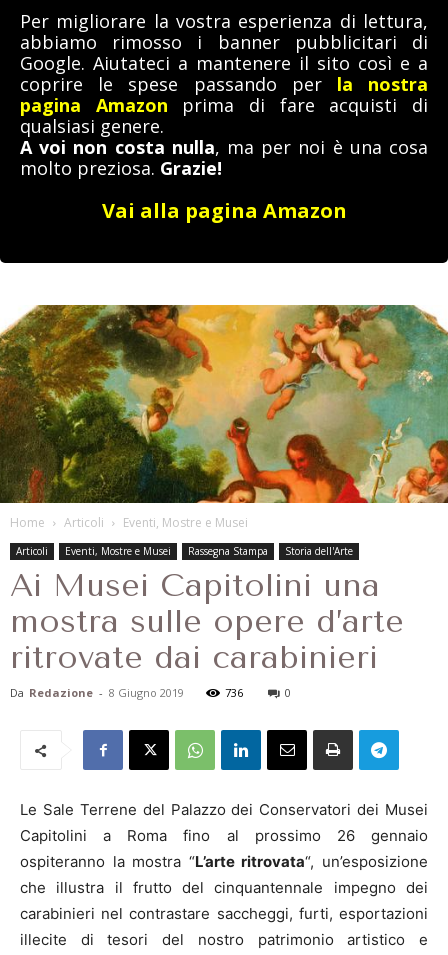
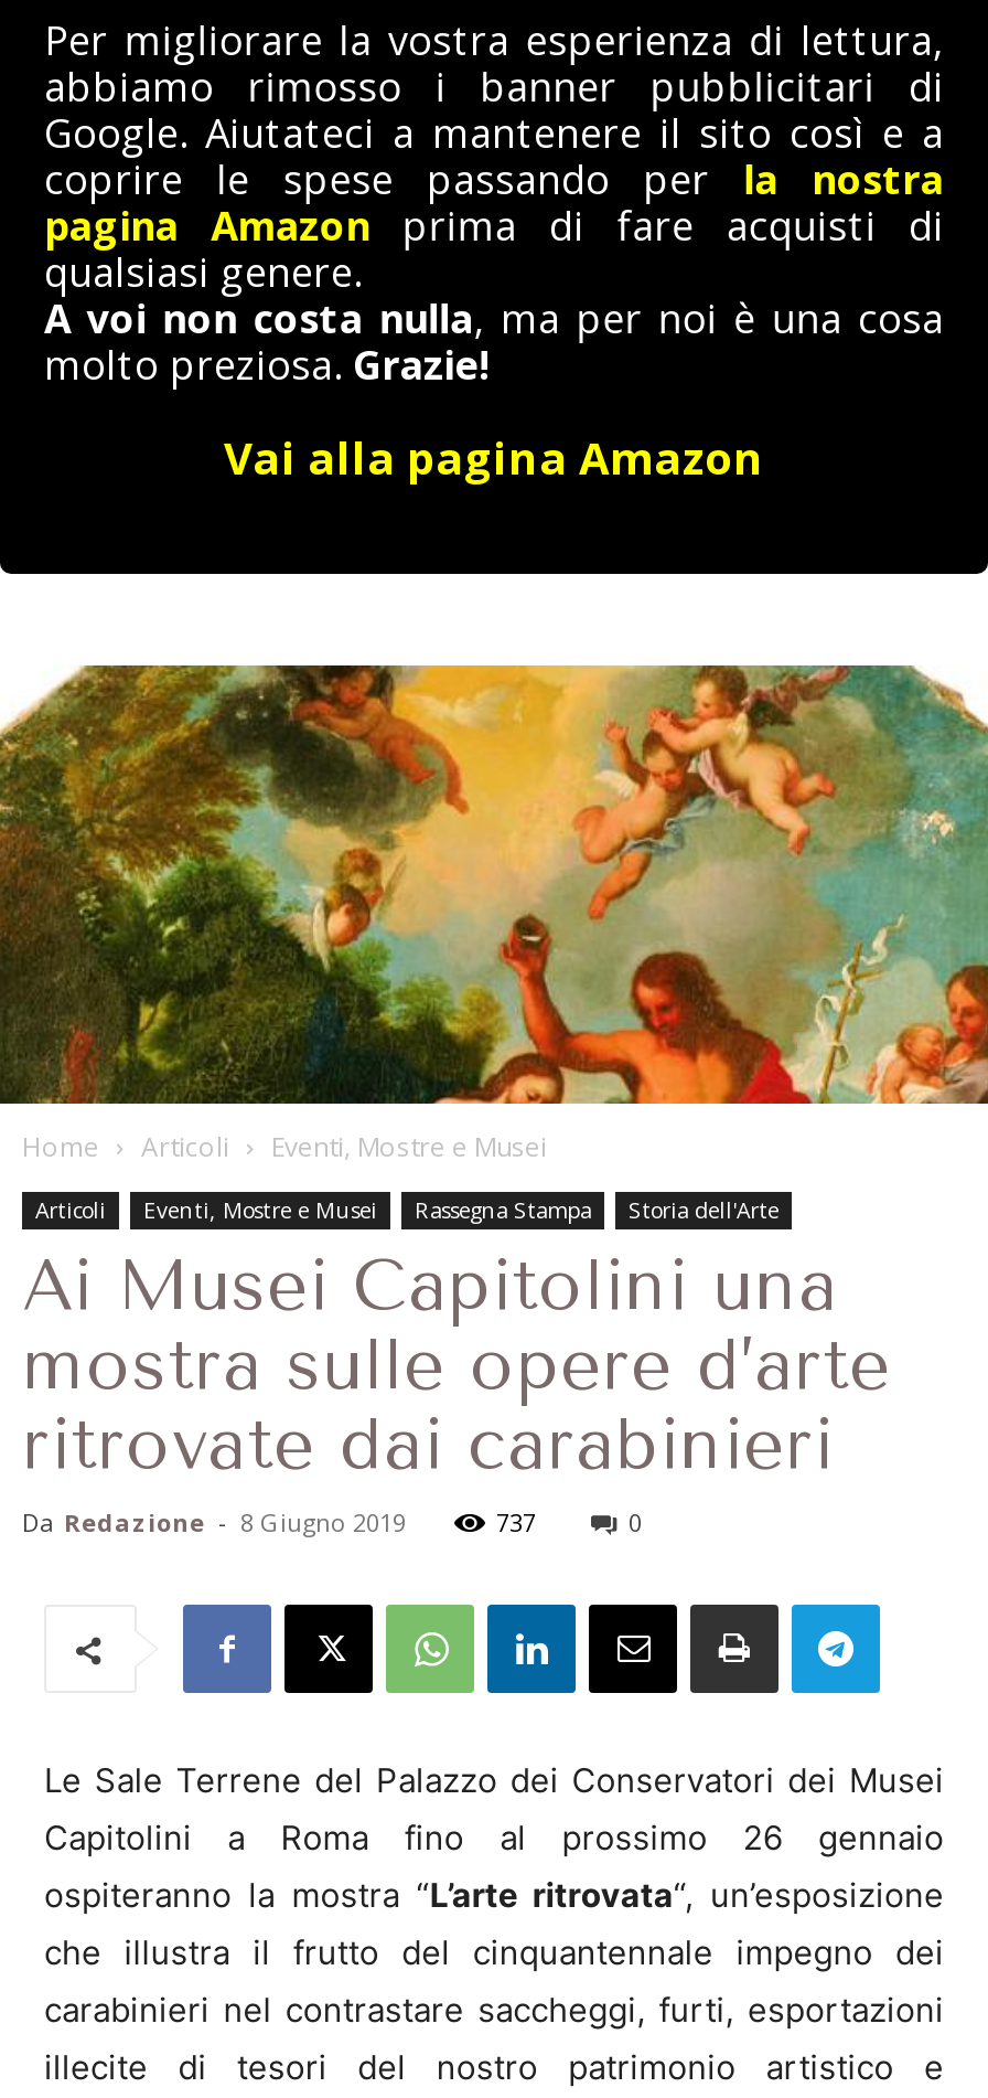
- 736
+ 737
